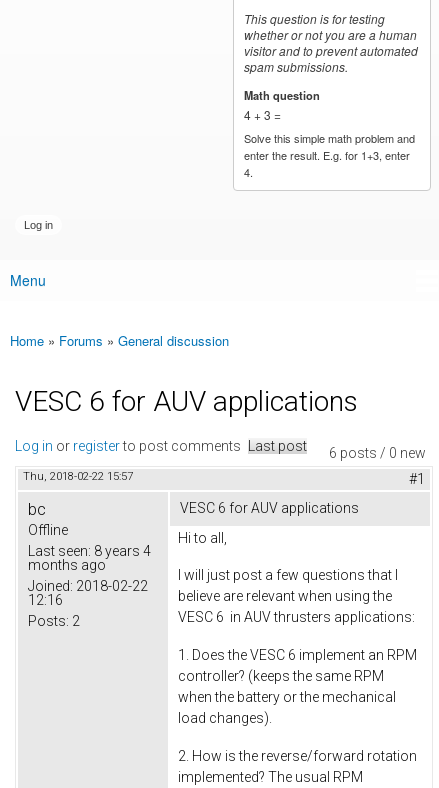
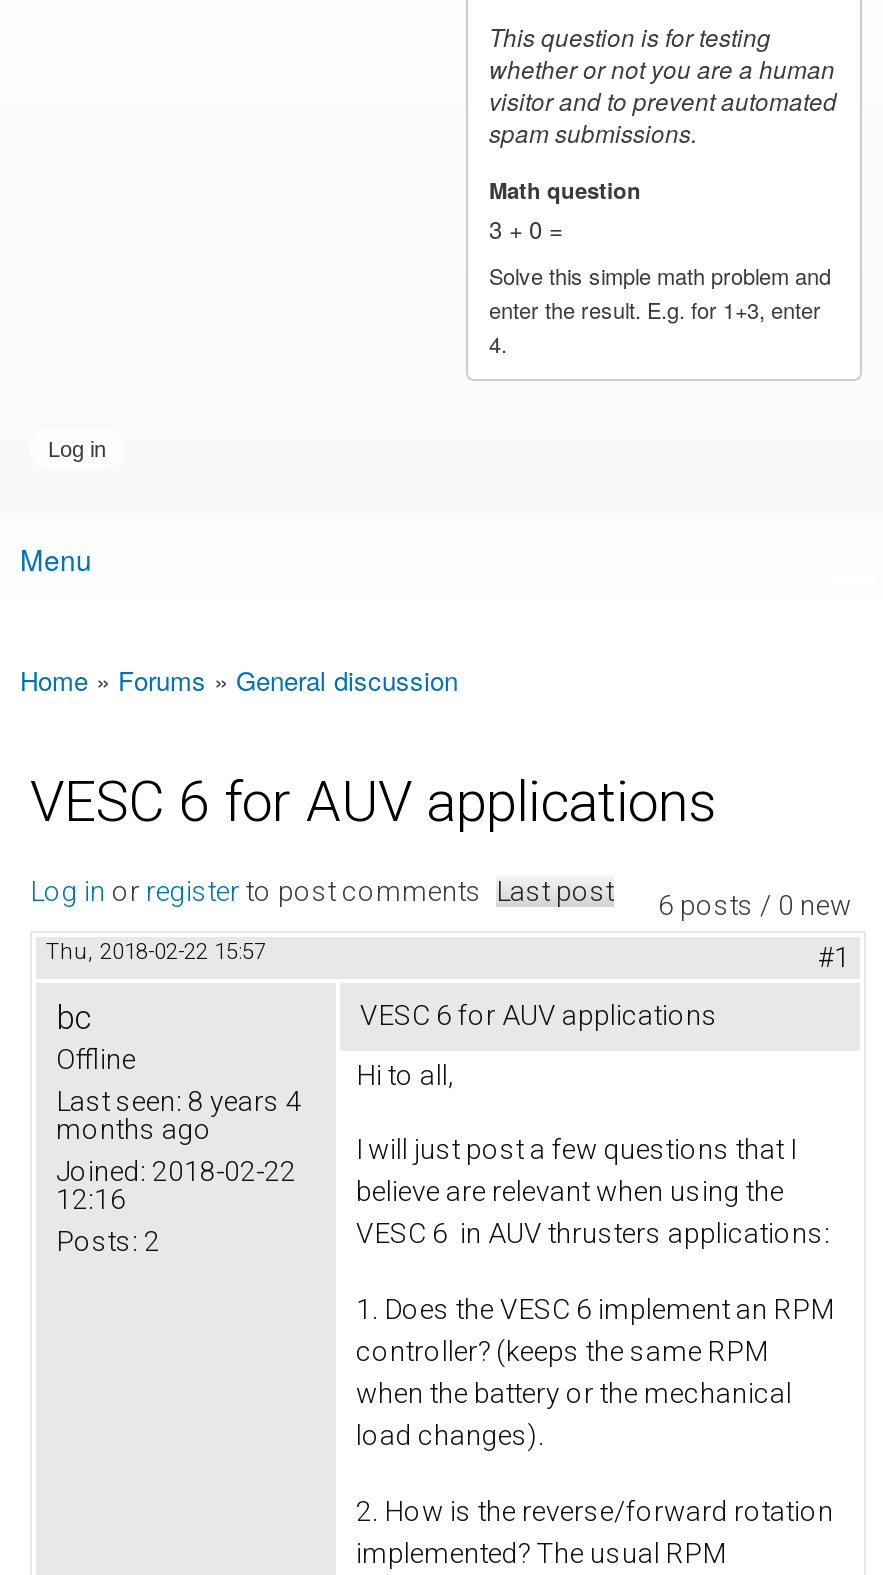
- 4 + 3 =
+ 3 + 0 =
